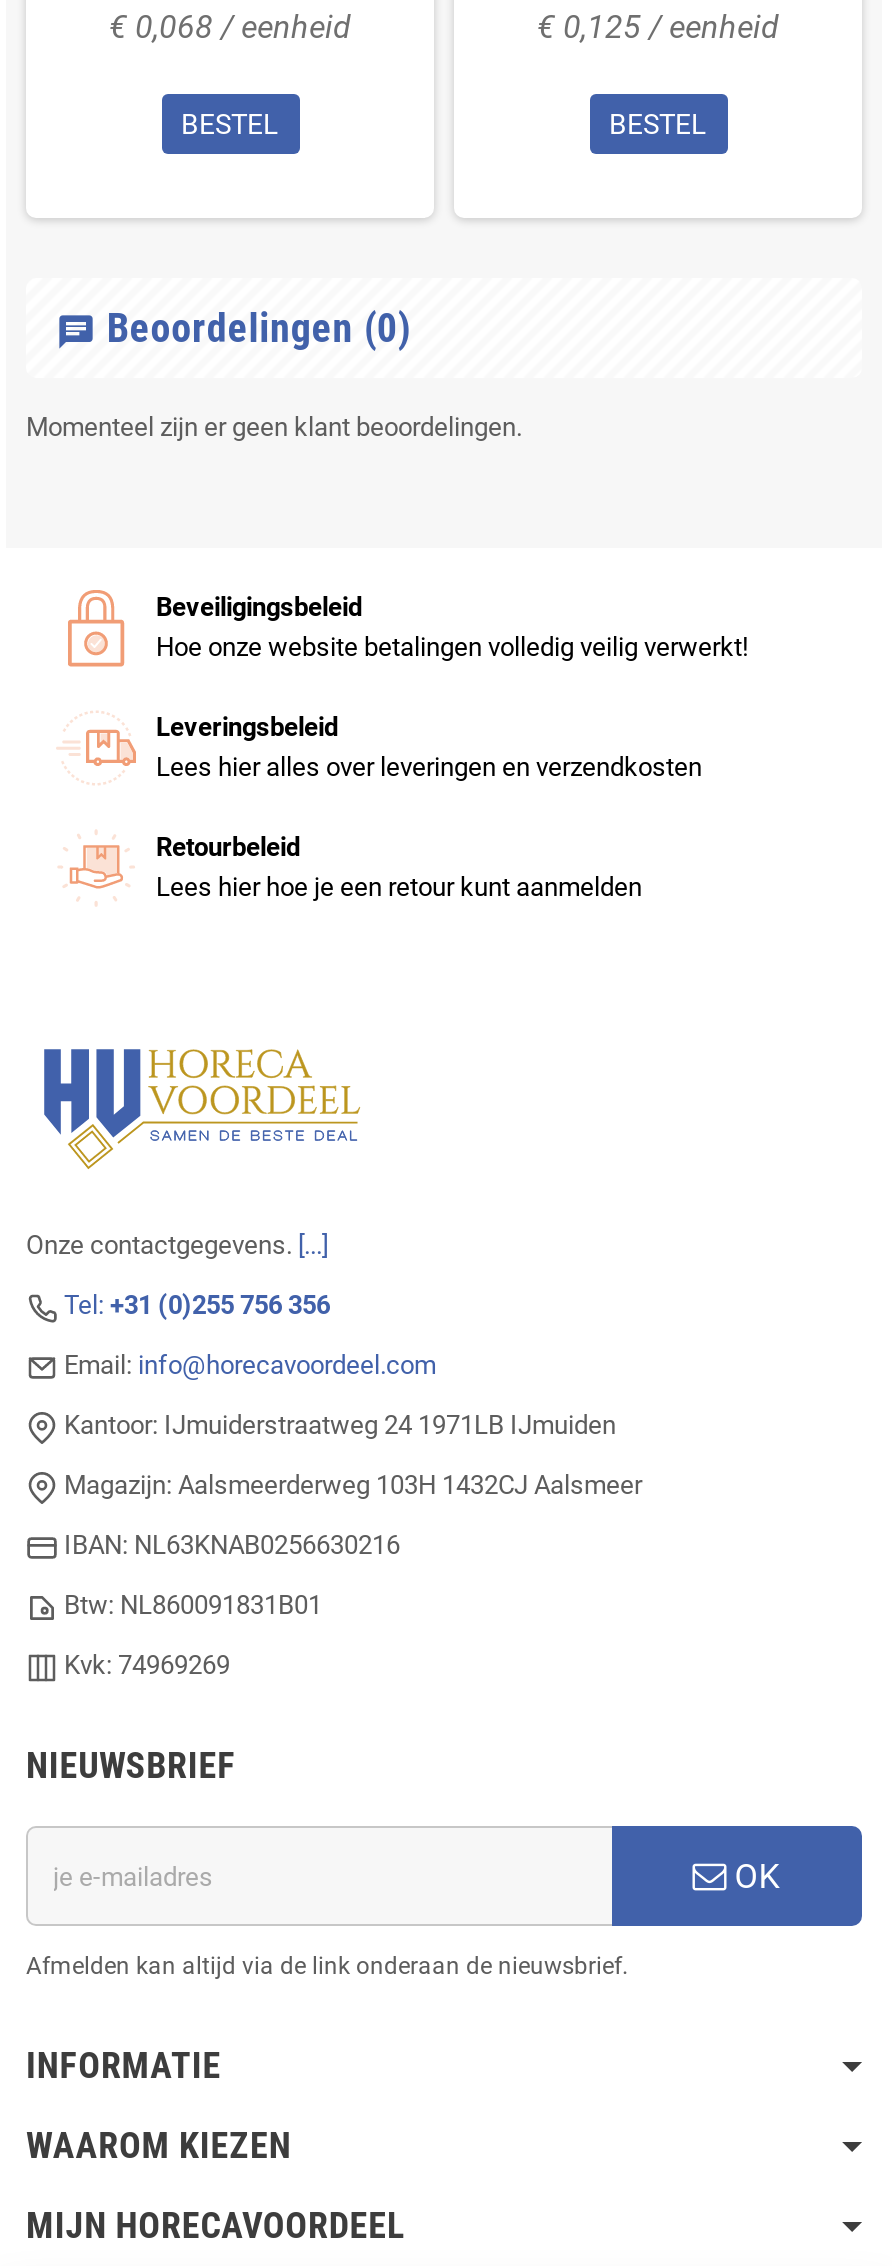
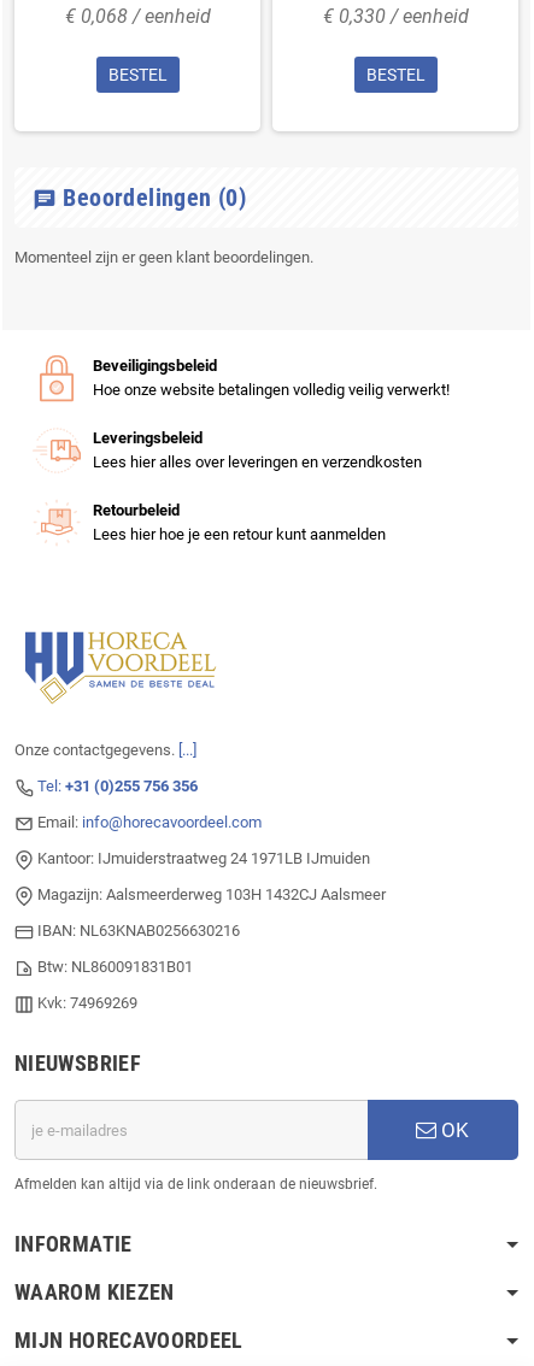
- € 0,125 / eenheid
+ € 0,330 / eenheid
